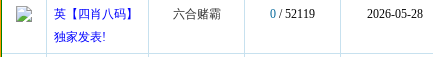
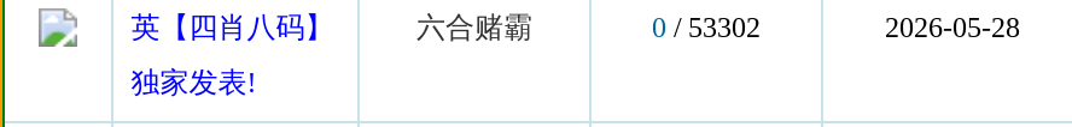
- 0 / 52119
+ 0 / 53302
